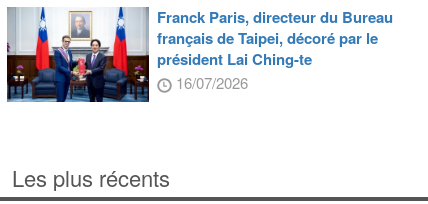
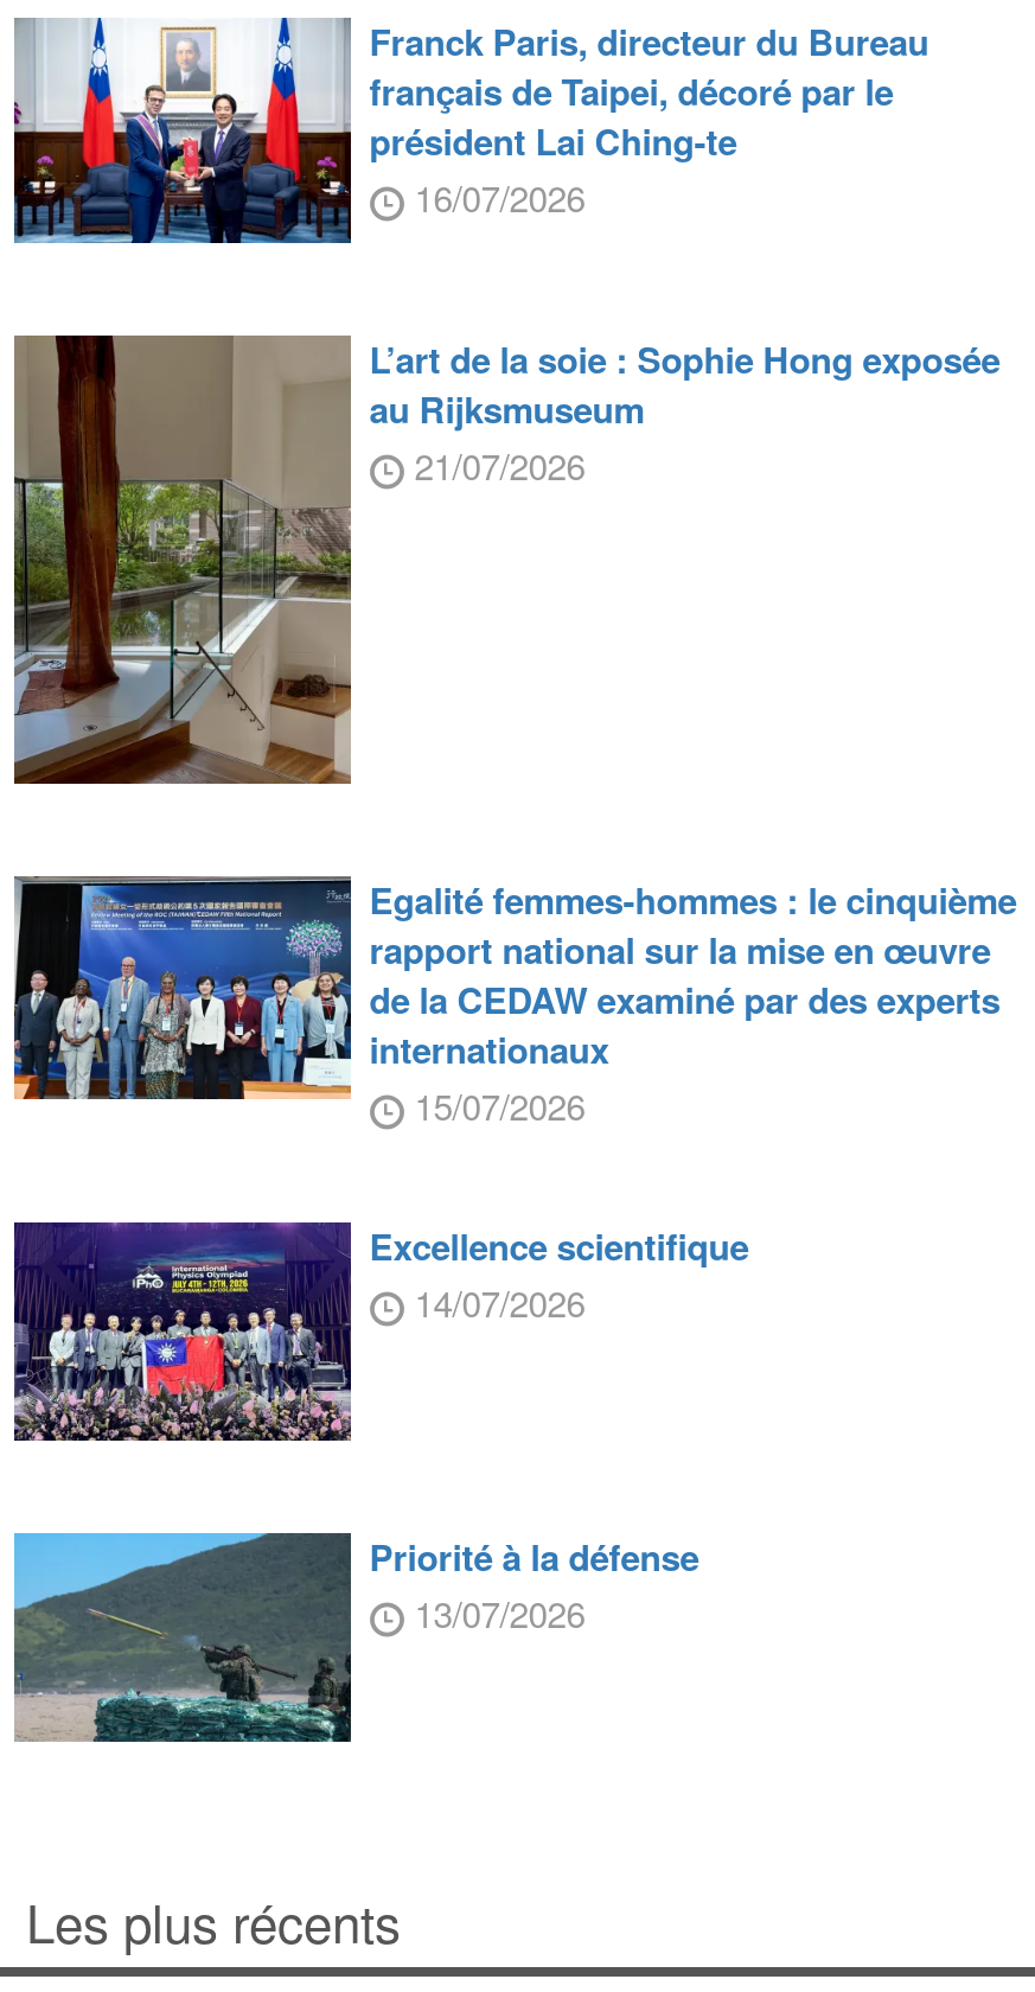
+ [image]
+ L’art de la soie : Sophie Hong exposée
+ au Rijksmuseum
+ 21/07/2026

+ [image]
+ Egalité femmes-hommes : le cinquième
+ rapport national sur la mise en œuvre
+ de la CEDAW examiné par des experts
+ internationaux
+ 15/07/2026
+ Excellence scientifique
+ 14/07/2026

+ [image]
+ Priorité à la défense
+ 13/07/2026

+ [image]
